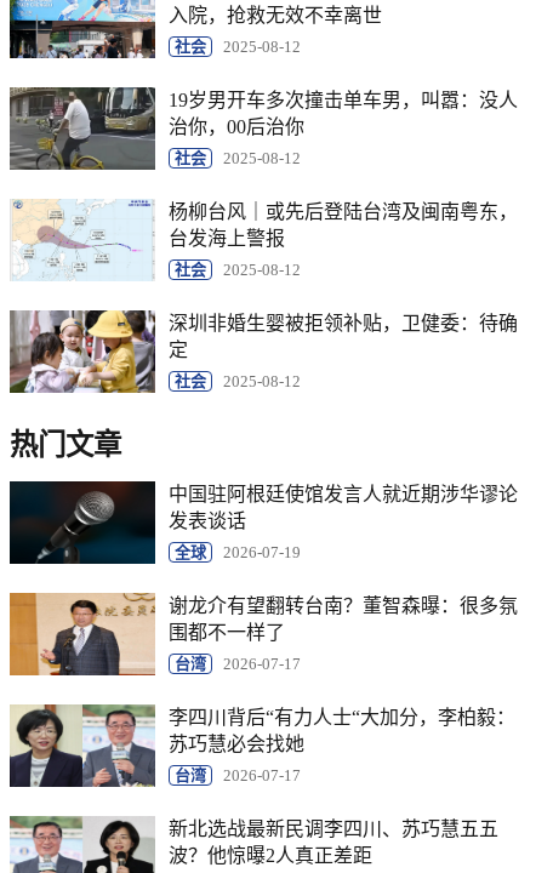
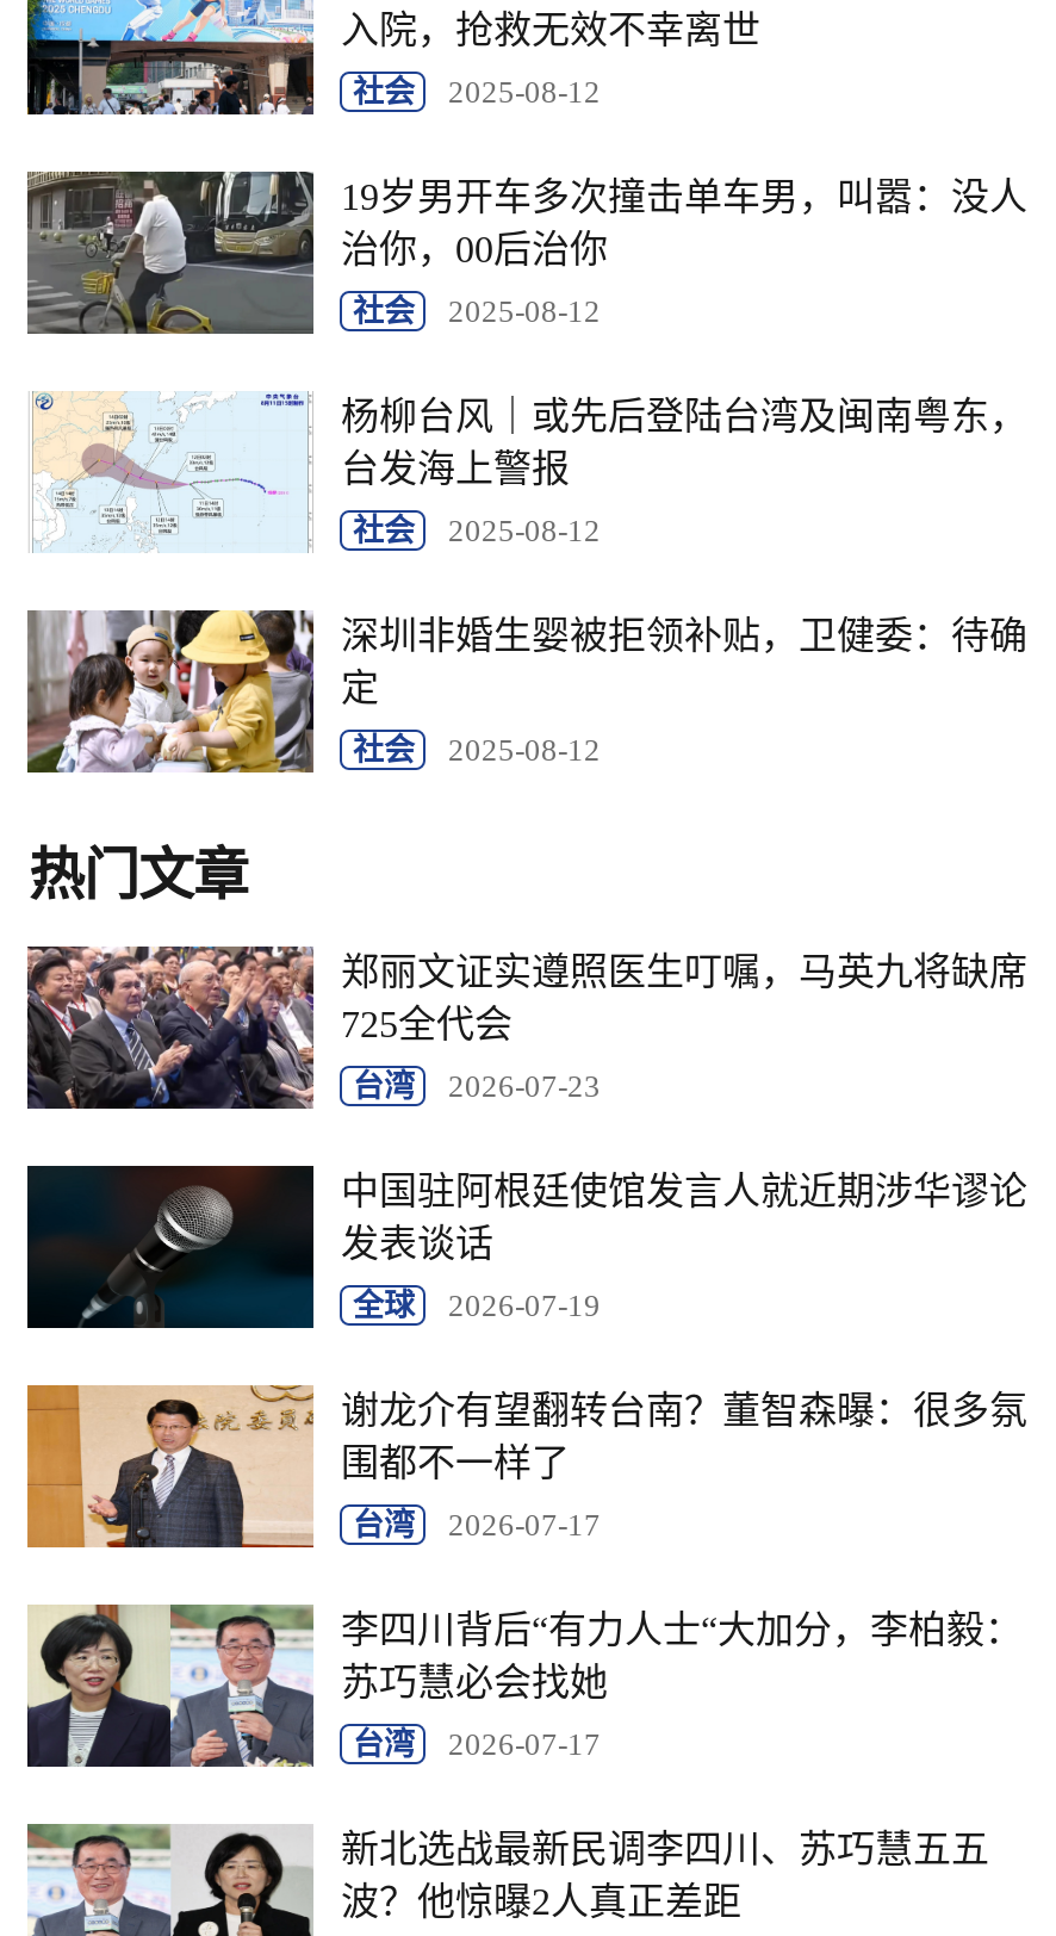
+ [image]
+ 郑丽文证实遵照医生叮嘱，马英九将缺席
+ 725全代会
+ 台湾
+ 2026-07-23
